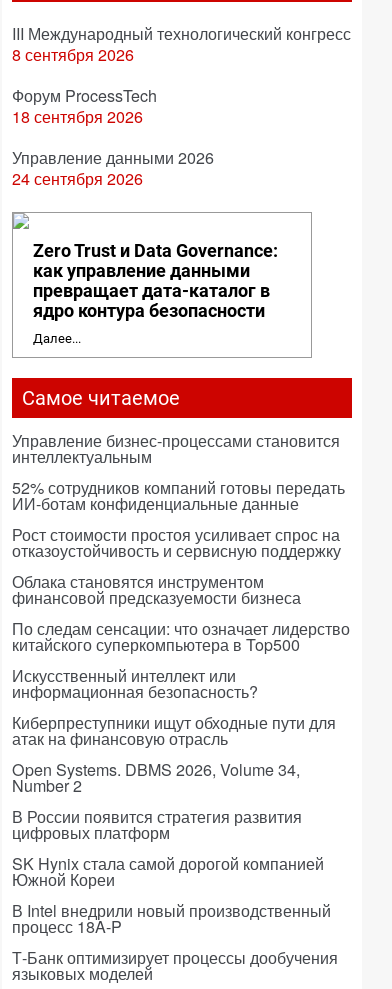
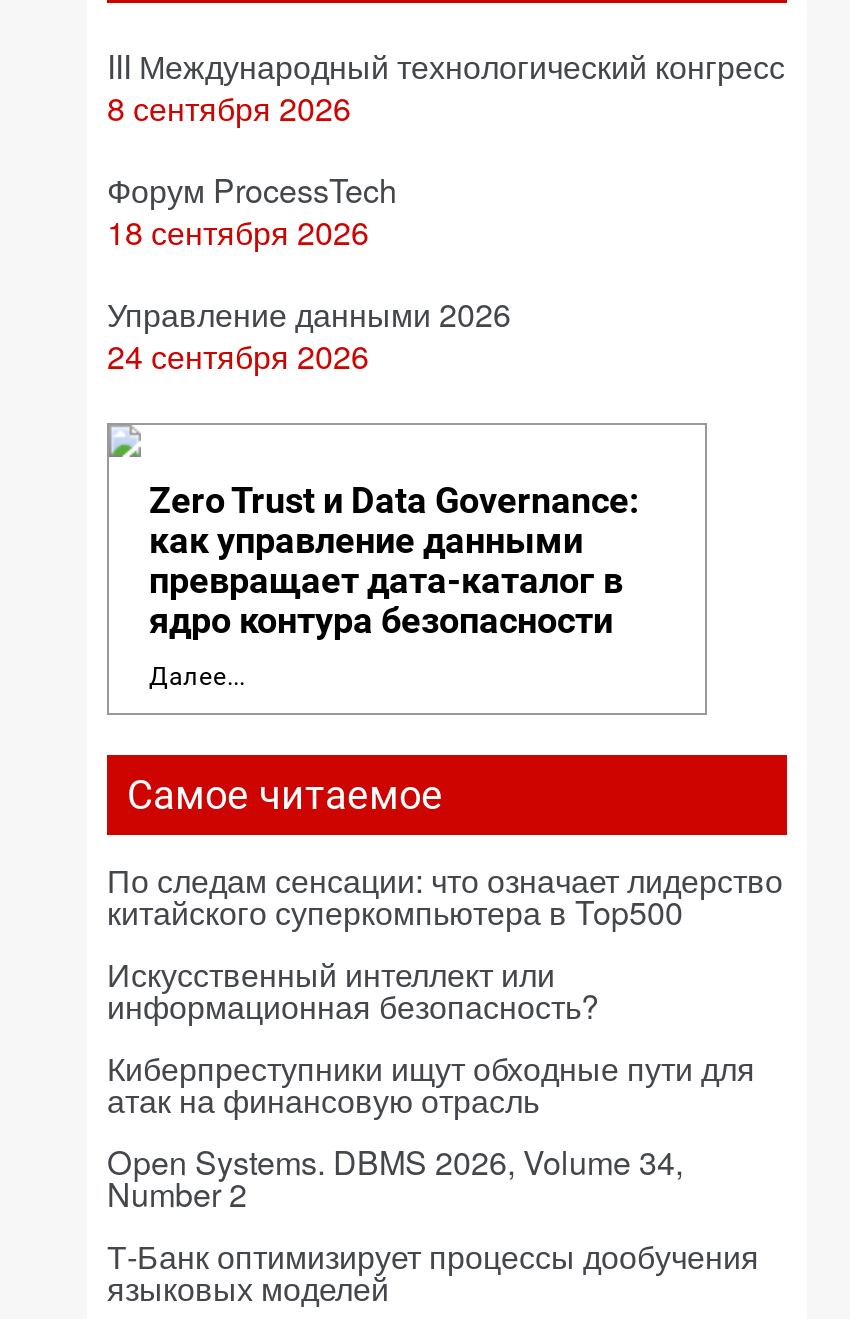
- Управление бизнес-процессами становится
- интеллектуальным
- 52% сотрудников компаний готовы передать
- ИИ-ботам конфиденциальные данные
- Рост стоимости простоя усиливает спрос на
- отказоустойчивость и сервисную поддержку
- Облака становятся инструментом
- финансовой предсказуемости бизнеса

- В России появится стратегия развития
- цифровых платформ
- SK Hynix стала самой дорогой компанией
- Южной Кореи
- В Intel внедрили новый производственный
- процесс 18A-P
